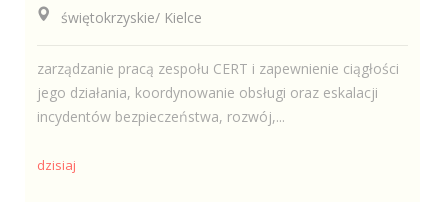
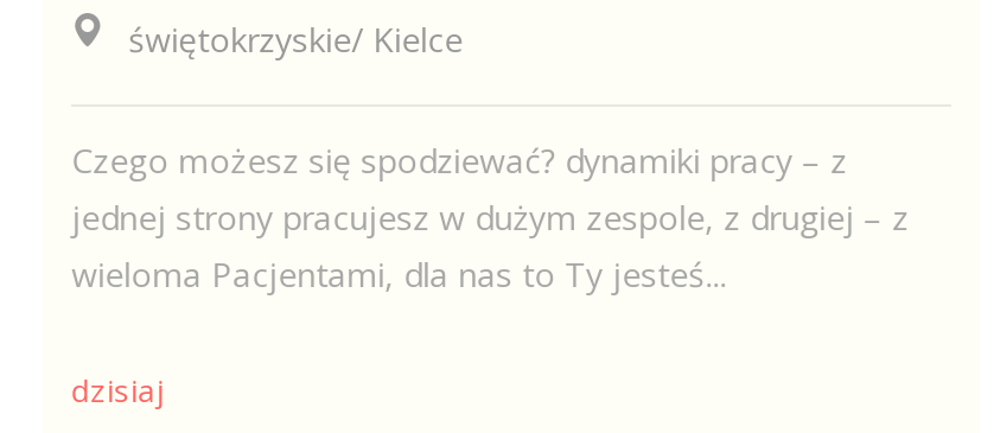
- zarządzanie pracą zespołu CERT i zapewnienie ciągłości
- jego działania, koordynowanie obsługi oraz eskalacji
- incydentów bezpieczeństwa, rozwój,...
+ Czego możesz się spodziewać? dynamiki pracy – z
+ jednej strony pracujesz w dużym zespole, z drugiej – z
+ wieloma Pacjentami, dla nas to Ty jesteś...
